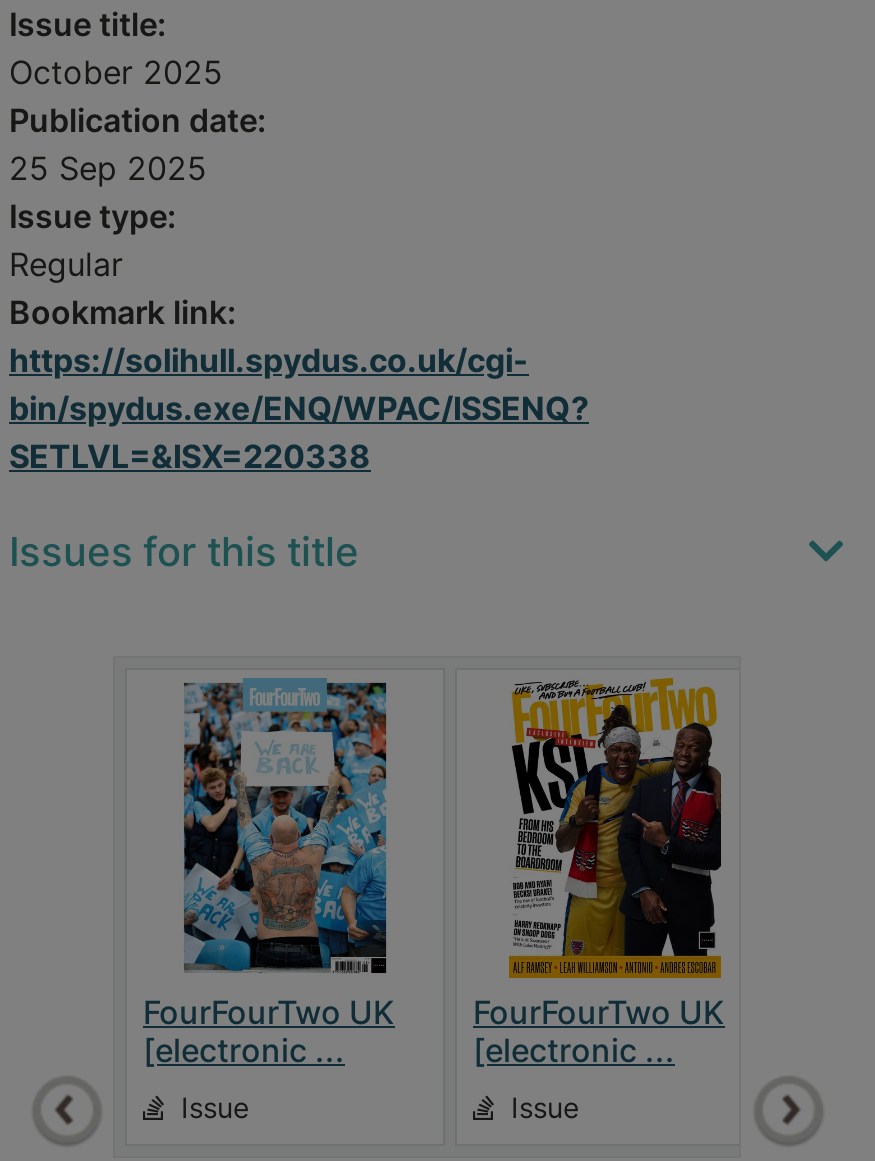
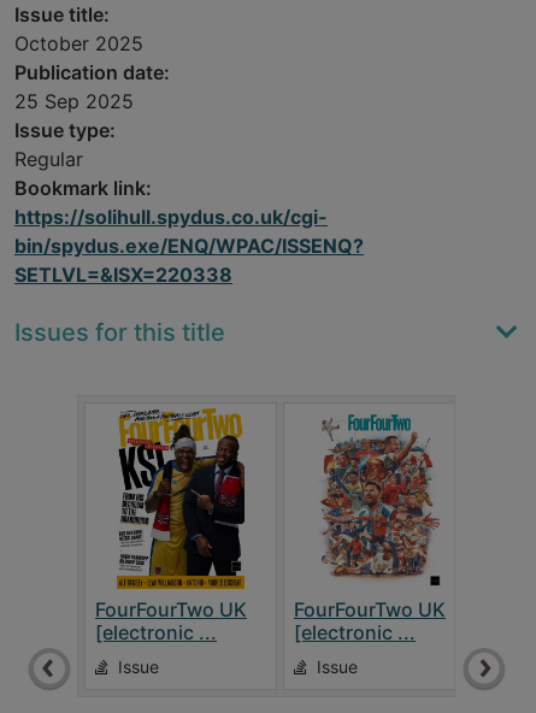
- [image]
+ [image]

- [image]
+ [image]
